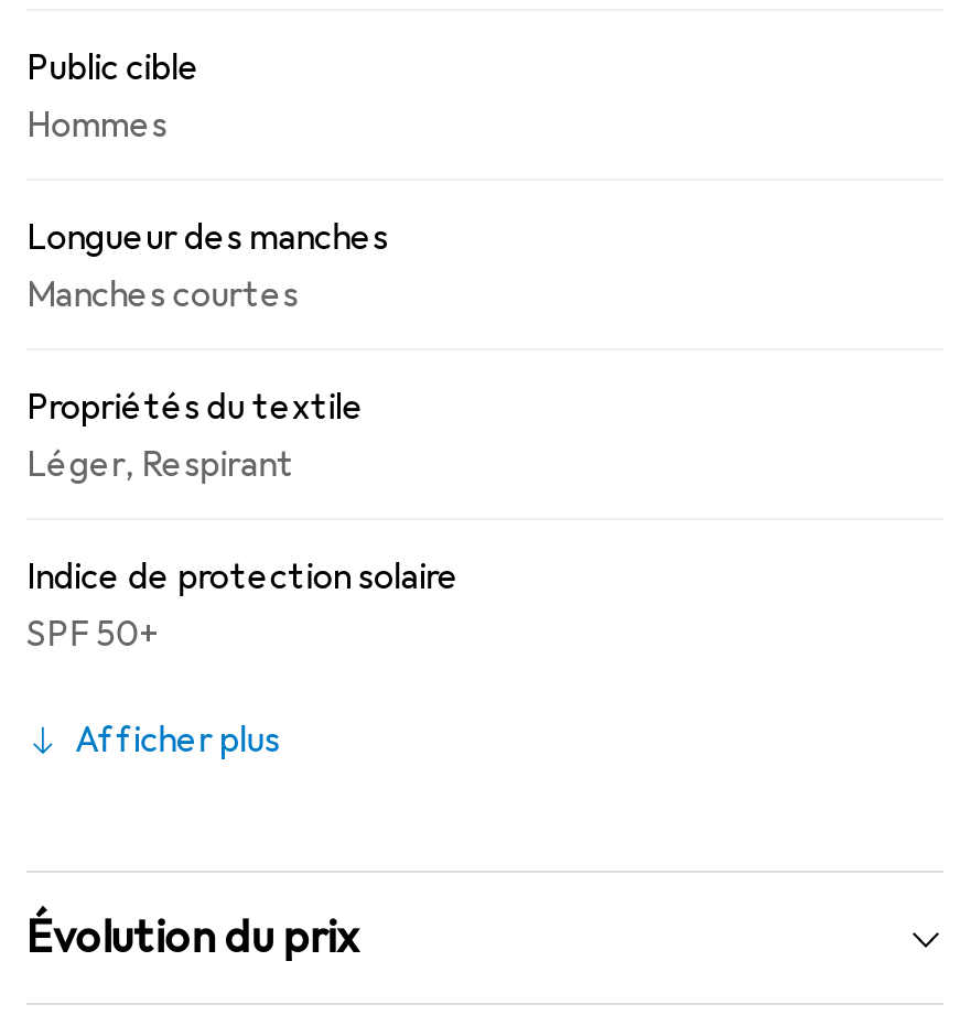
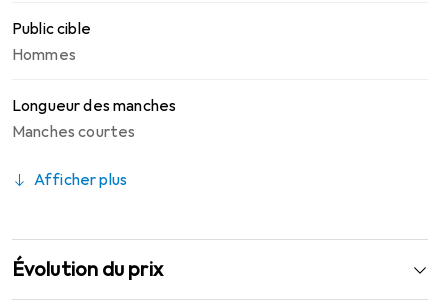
- Propriétés du textile
- Léger, Respirant
- Indice de protection solaire
- SPF 50+
